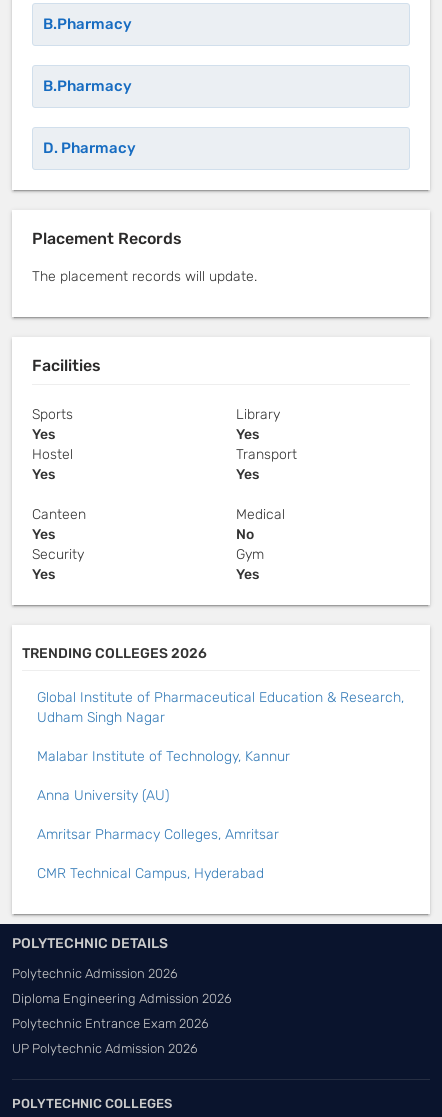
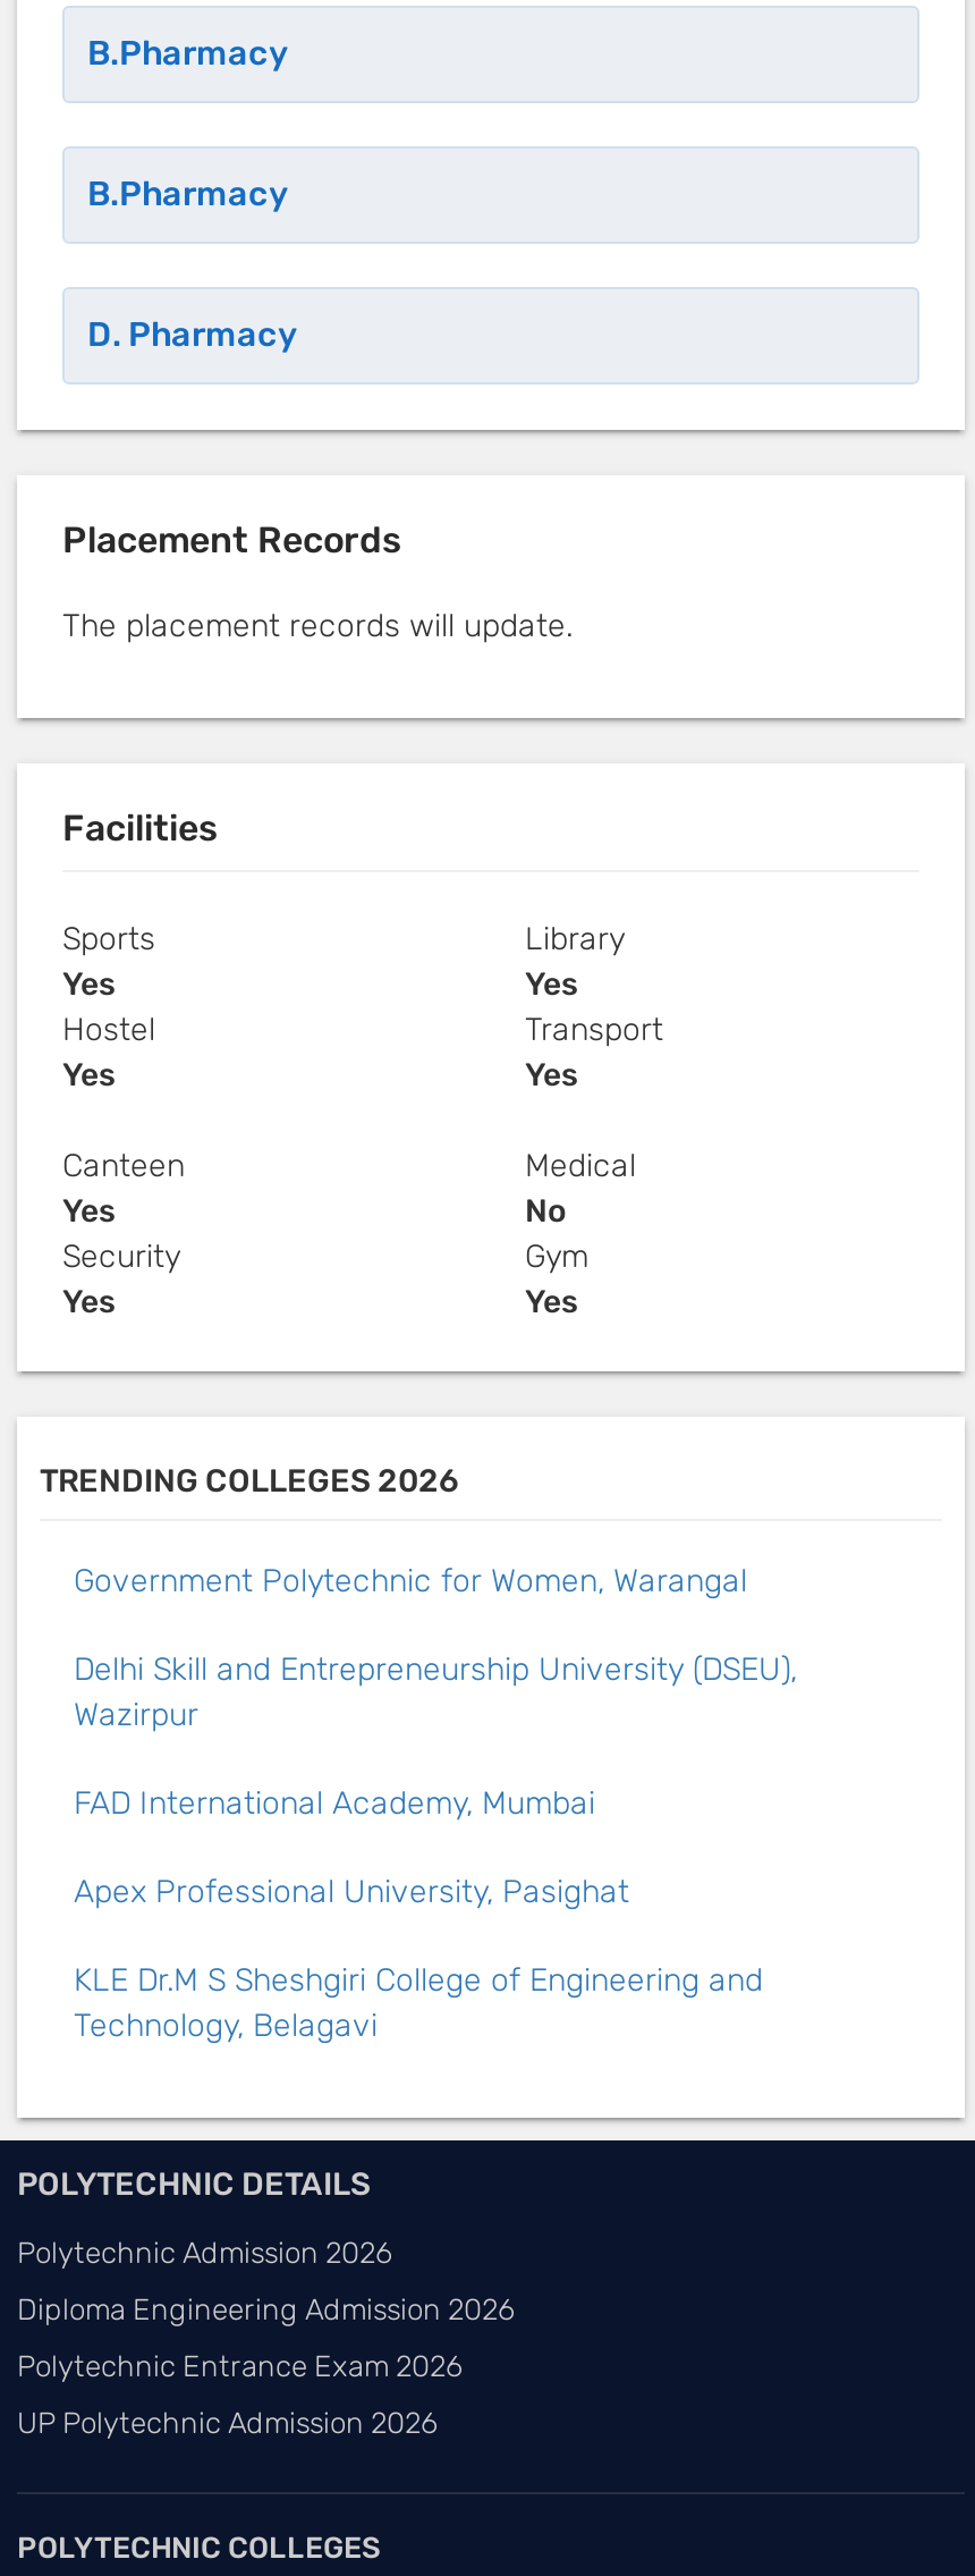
- Global Institute of Pharmaceutical Education & Research,
- Udham Singh Nagar
+ Government Polytechnic for Women, Warangal

- Malabar Institute of Technology, Kannur
+ Delhi Skill and Entrepreneurship University (DSEU),
+ Wazirpur

- Anna University (AU)
+ FAD International Academy, Mumbai

- Amritsar Pharmacy Colleges, Amritsar
+ Apex Professional University, Pasighat

- CMR Technical Campus, Hyderabad
+ KLE Dr.M S Sheshgiri College of Engineering and
+ Technology, Belagavi
